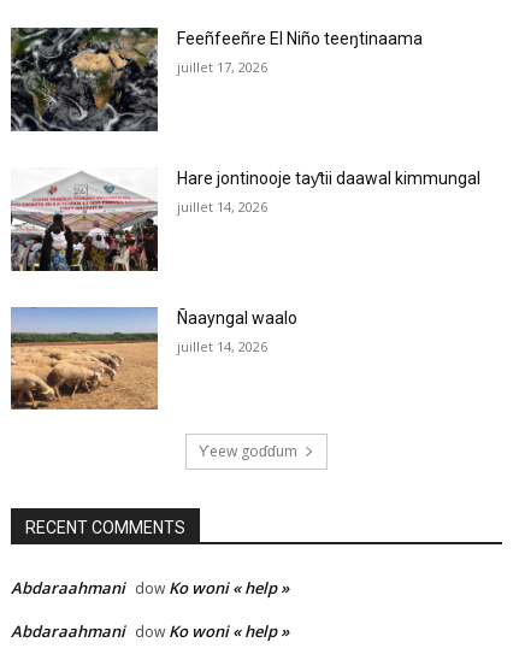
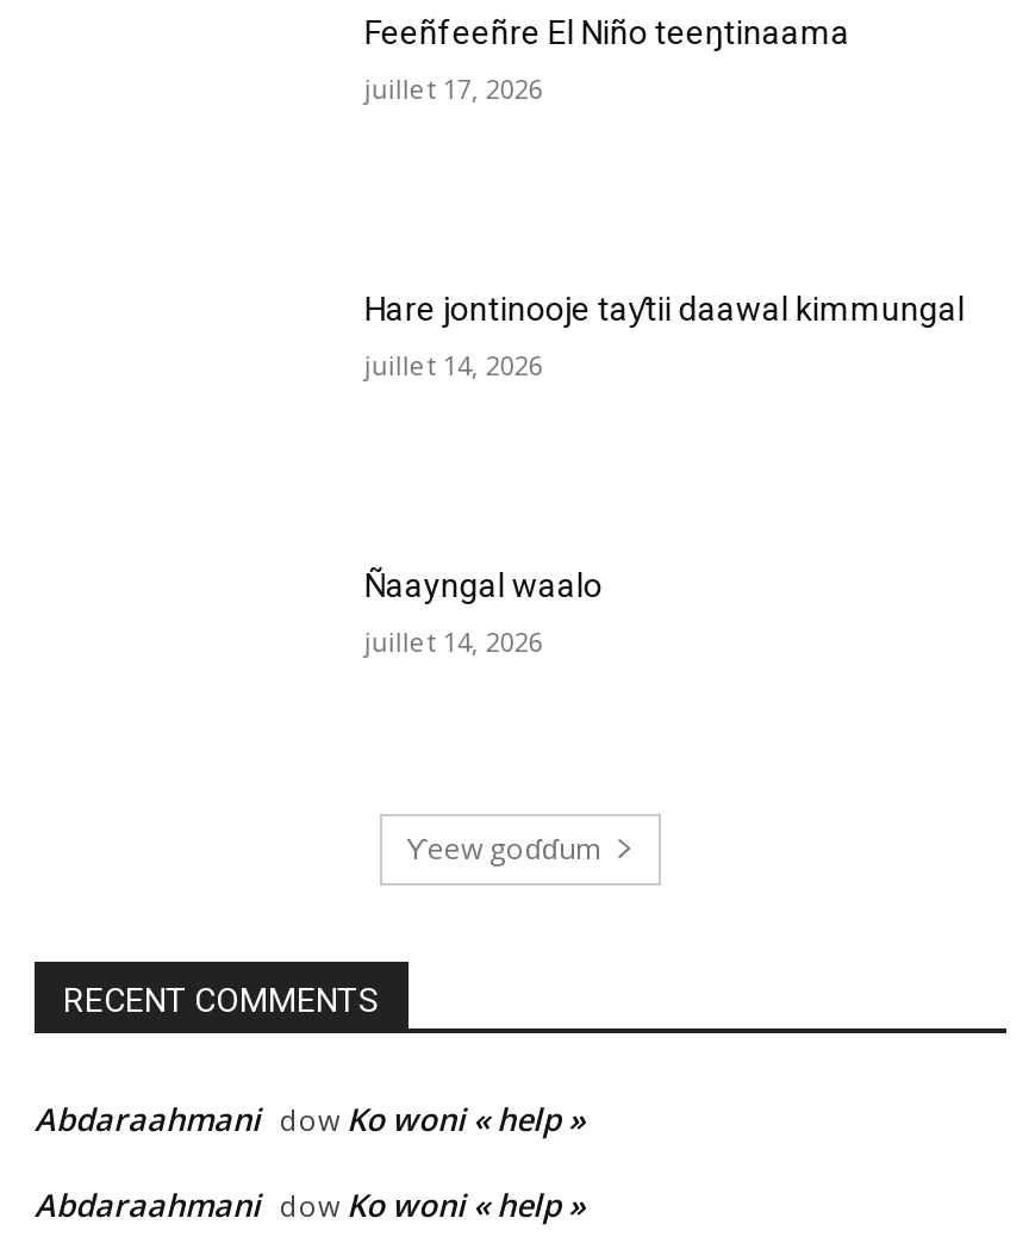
- [image]

- [image]

- [image]
